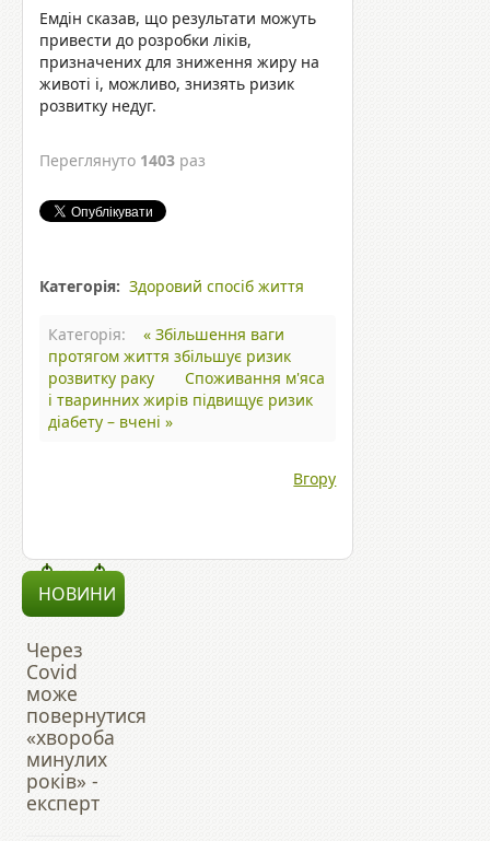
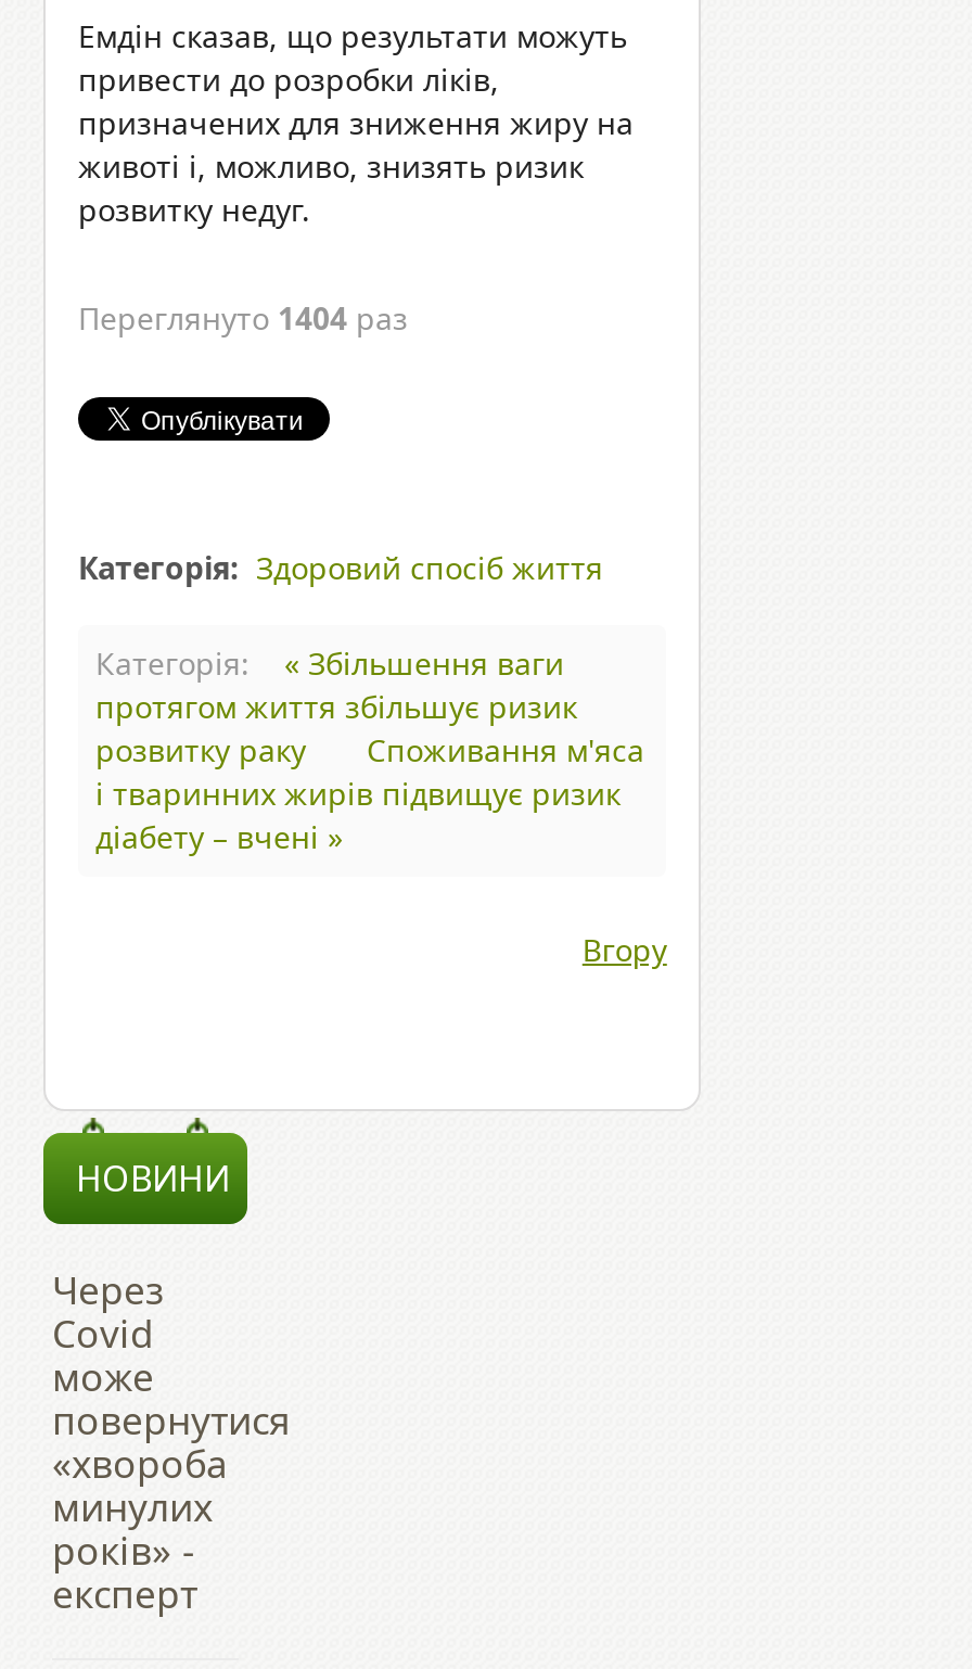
- Переглянуто 1403 раз
+ Переглянуто 1404 раз
